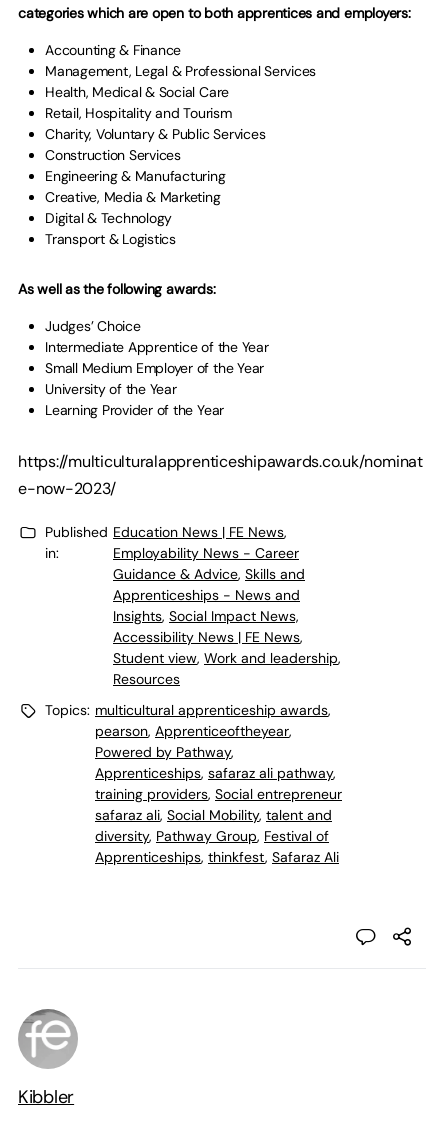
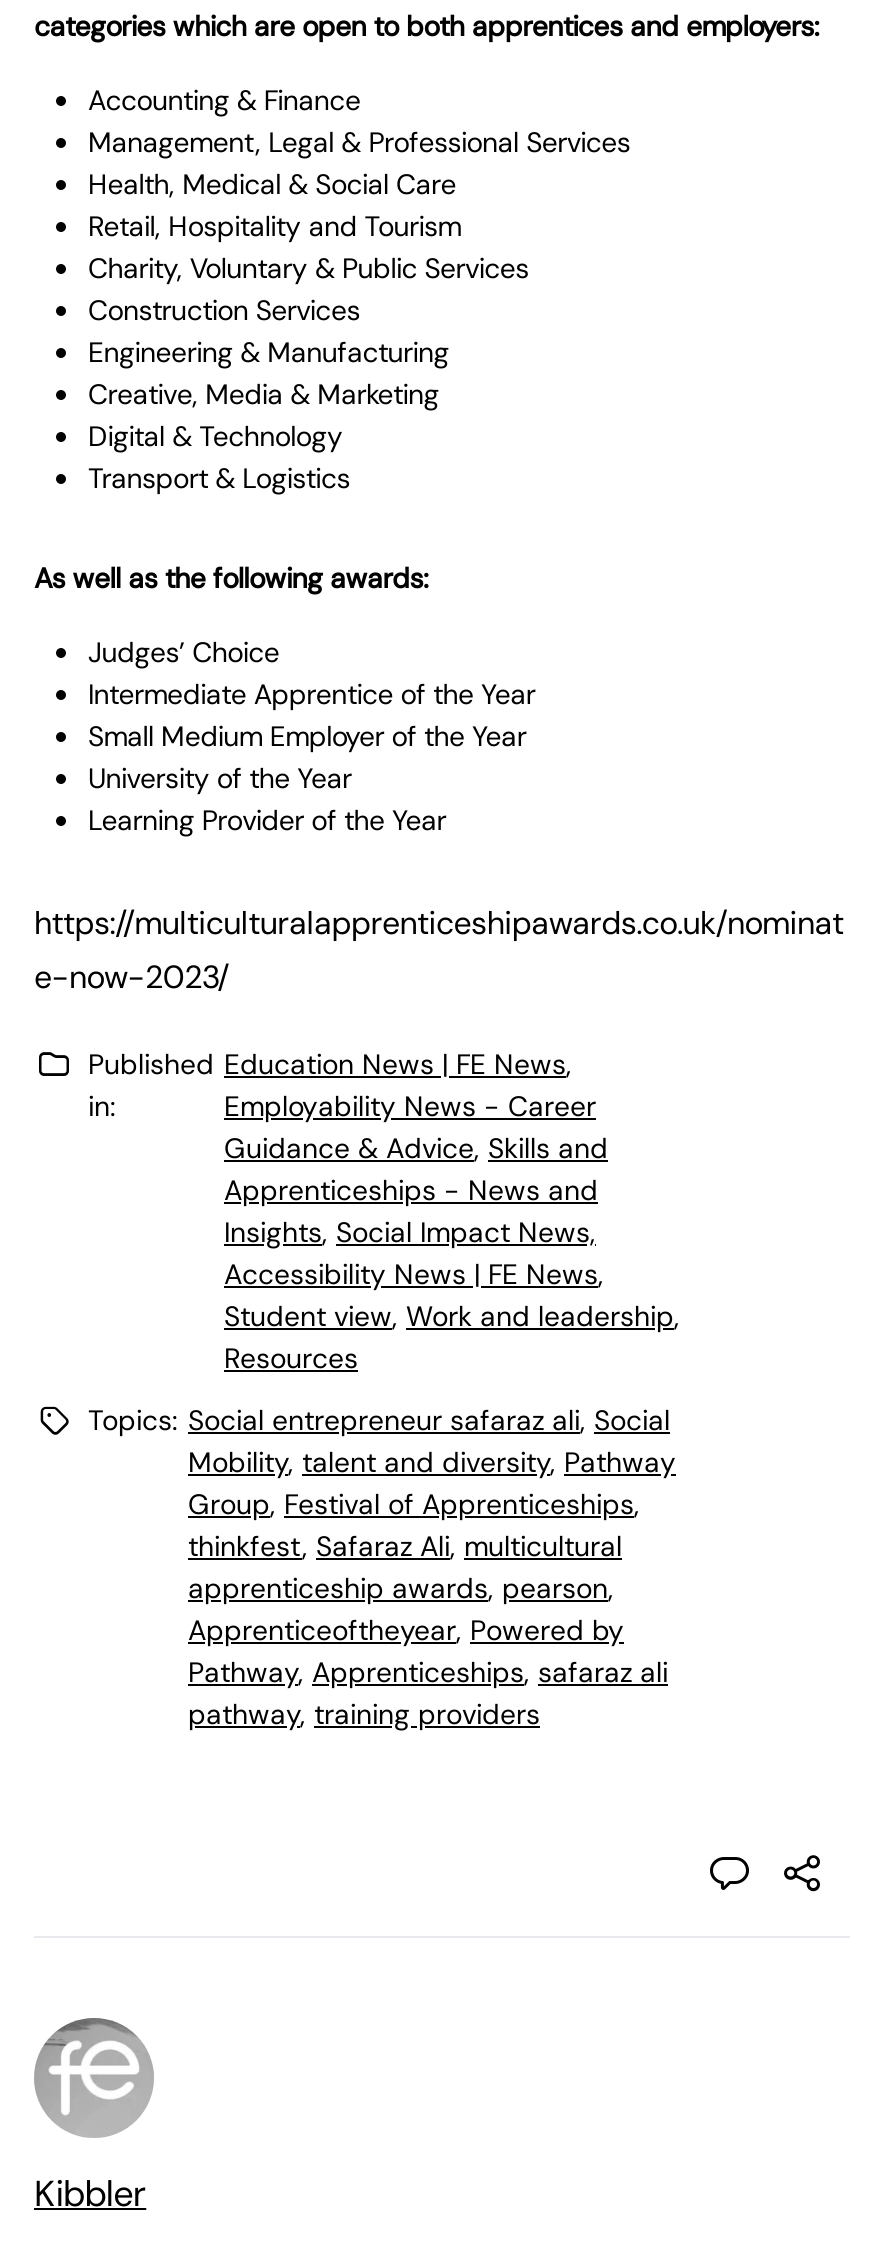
- Topics: multicultural apprenticeship awards,
- pearson, Apprenticeoftheyear,
- Powered by Pathway,
- Apprenticeships, safaraz ali pathway,
- training providers, Social entrepreneur
- safaraz ali, Social Mobility, talent and
- diversity, Pathway Group, Festival of
- Apprenticeships, thinkfest, Safaraz Ali
+ Topics: Social entrepreneur safaraz ali, Social
+ Mobility, talent and diversity, Pathway
+ Group, Festival of Apprenticeships,
+ thinkfest, Safaraz Ali, multicultural
+ apprenticeship awards, pearson,
+ Apprenticeoftheyear, Powered by
+ Pathway, Apprenticeships, safaraz ali
+ pathway, training providers
